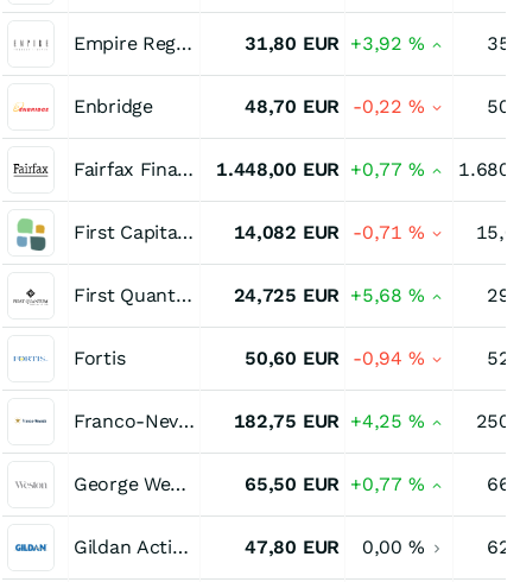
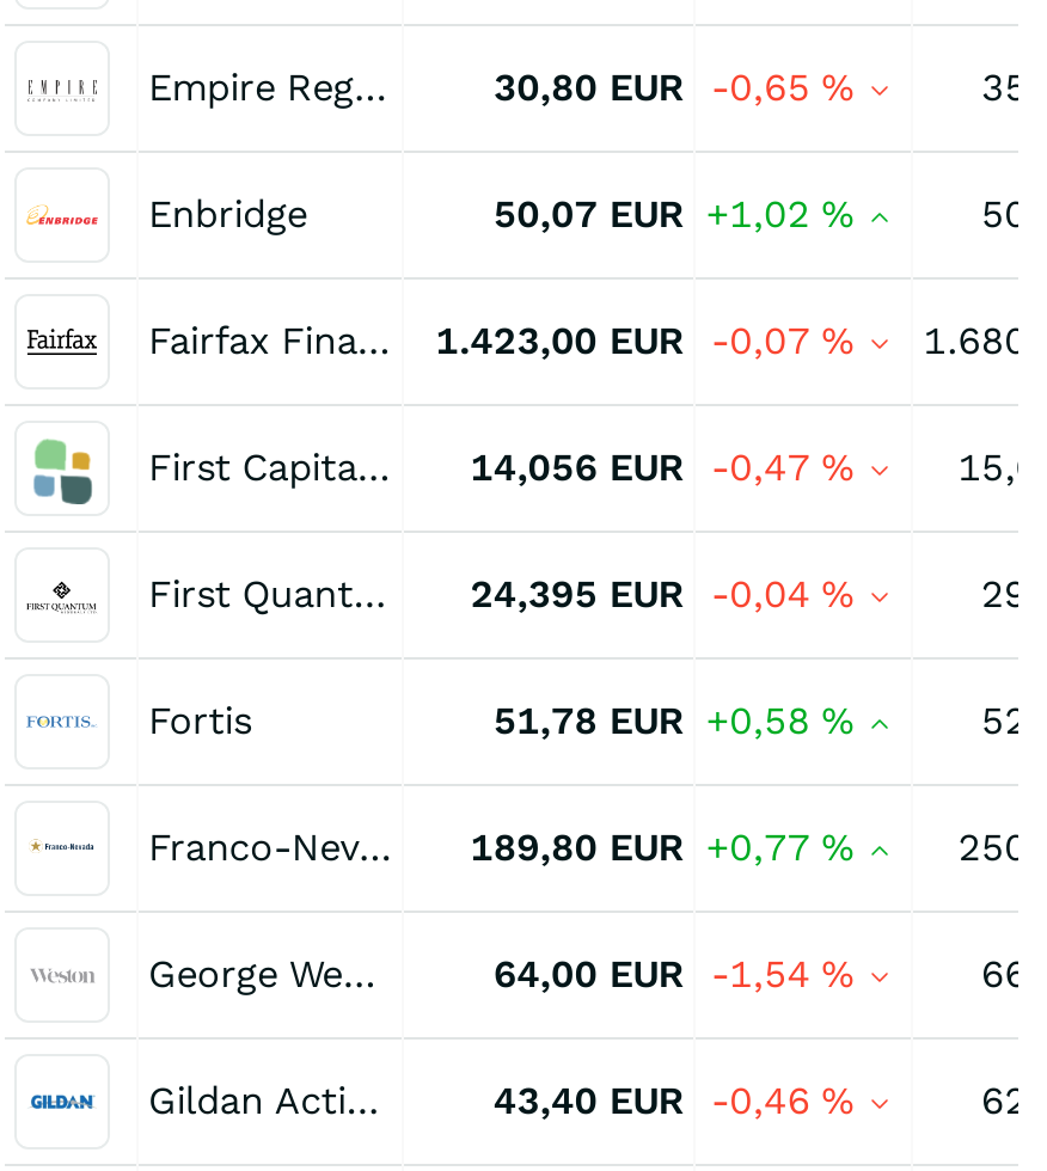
- 31,80 EUR +3,92%
+ 30,80 EUR -0,65%

- 48,70 EUR -0,22%
+ 50,07 EUR +1,02%

- 1.448,00 EUR +0,77%
+ 1.423,00 EUR -0,07%

- 14,082 EUR -0,71%
+ 14,056 EUR -0,47%

- 24,725 EUR +5,68%
+ 24,395 EUR -0,04%

- 50,60 EUR -0,94%
+ 51,78 EUR +0,58%

- 182,75 EUR +4,25%
+ 189,80 EUR +0,77%

- 65,50 EUR +0,77%
+ 64,00 EUR -1,54%

- 47,80 EUR
- 0,00%
+ 43,40 EUR -0,46%
